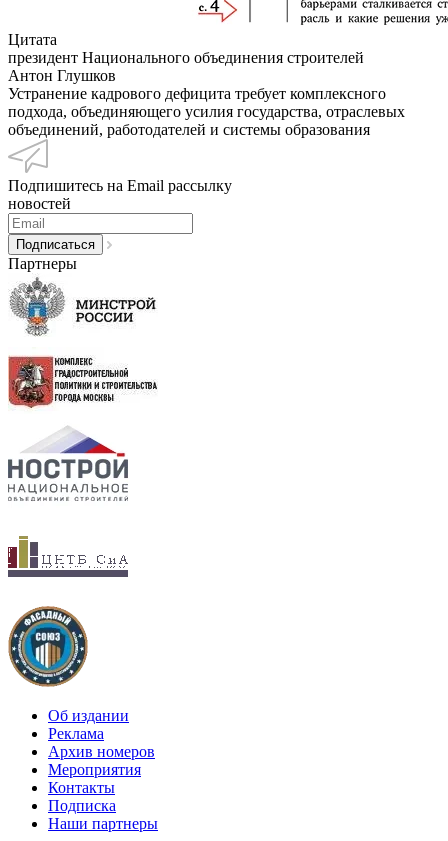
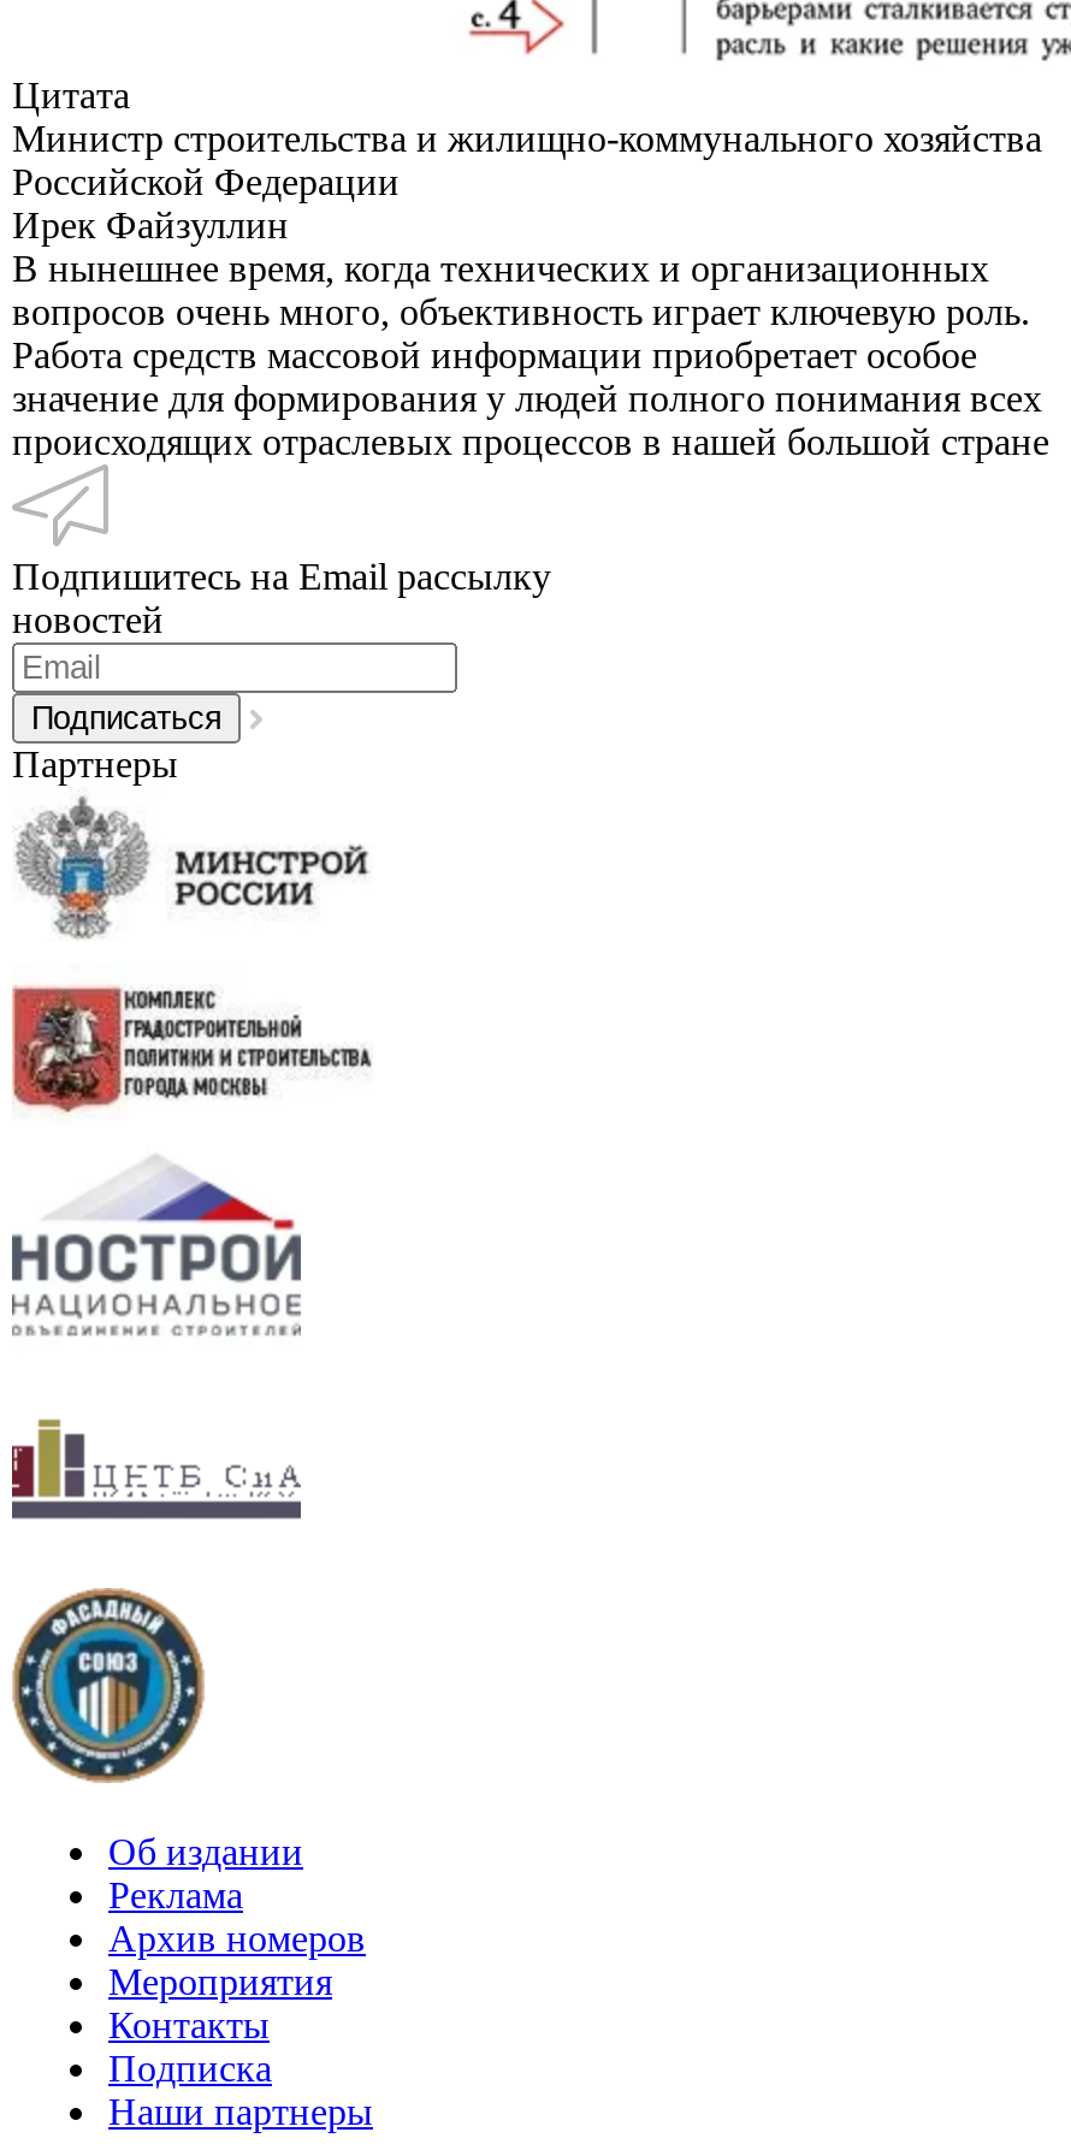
- президент Национального объединения строителей
- Антон Глушков
- Устранение кадрового дефицита требует комплексного
- подхода, объединяющего усилия государства, отраслевых
- объединений, работодателей и системы образования
+ Министр строительства и жилищно-коммунального хозяйства
+ Российской Федерации
+ Ирек Файзуллин
+ В нынешнее время, когда технических и организационных
+ вопросов очень много, объективность играет ключевую роль.
+ Работа средств массовой информации приобретает особое
+ значение для формирования у людей полного понимания всех
+ происходящих отраслевых процессов в нашей большой стране
